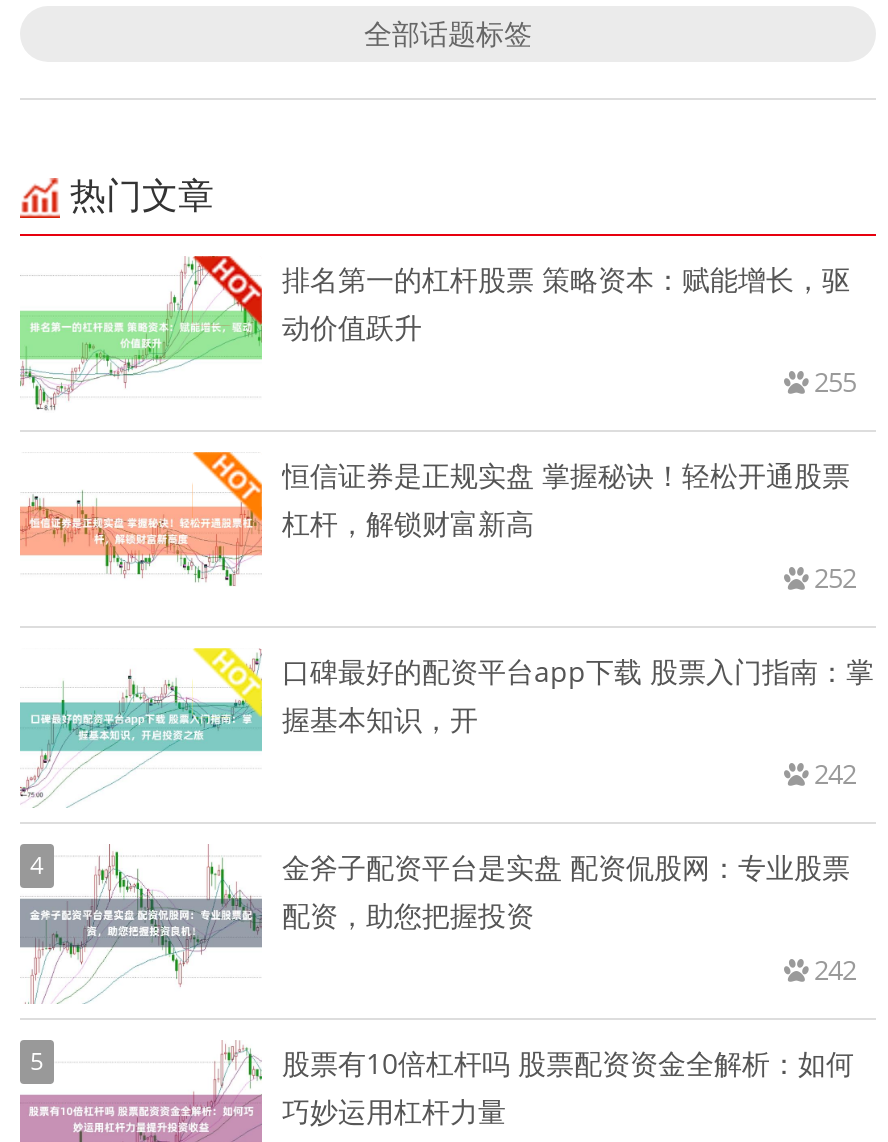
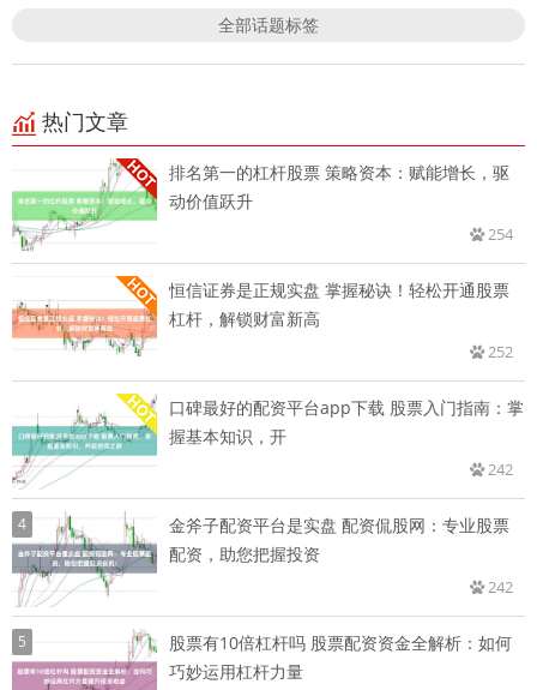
- 255
+ 254
